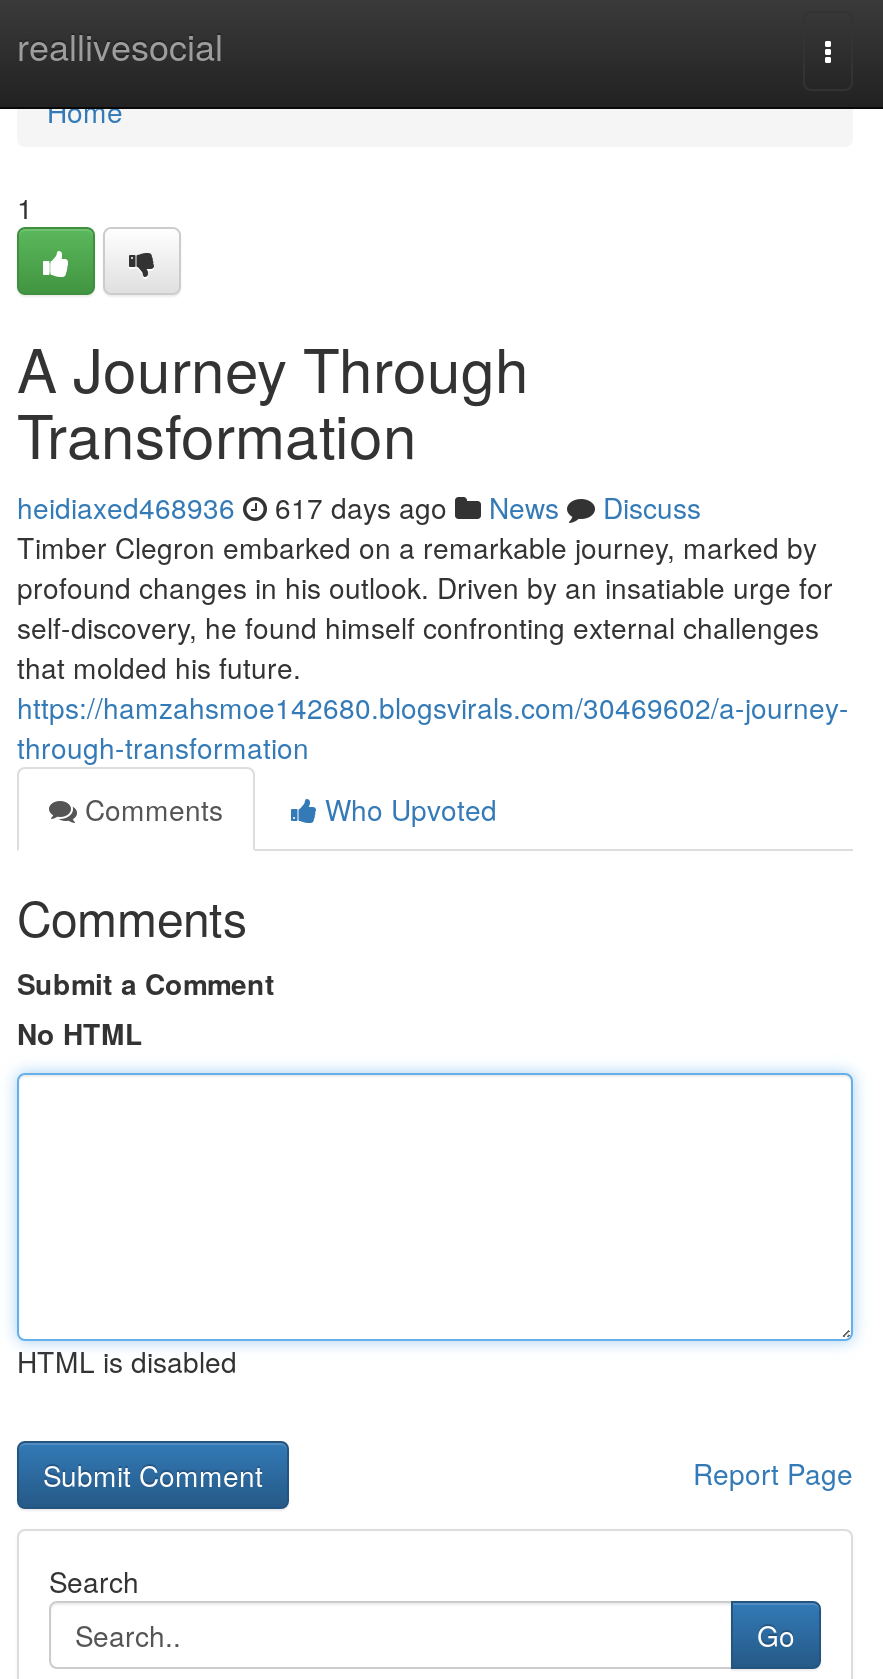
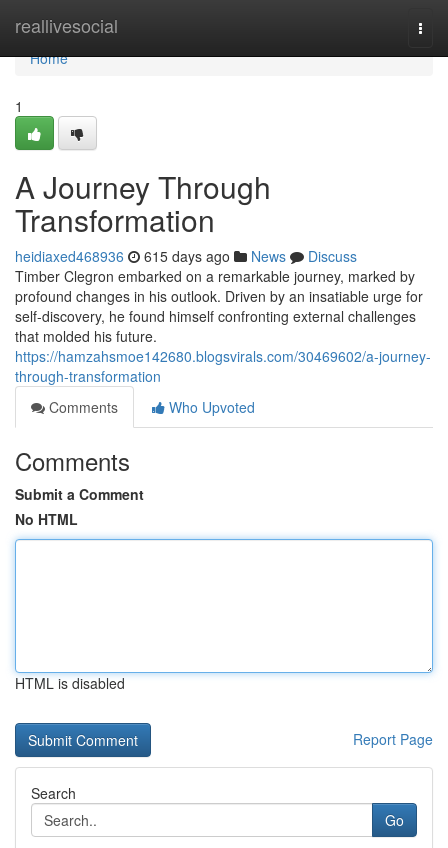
- heidiaxed468936 617 days ago News Discuss
+ heidiaxed468936 615 days ago News Discuss
